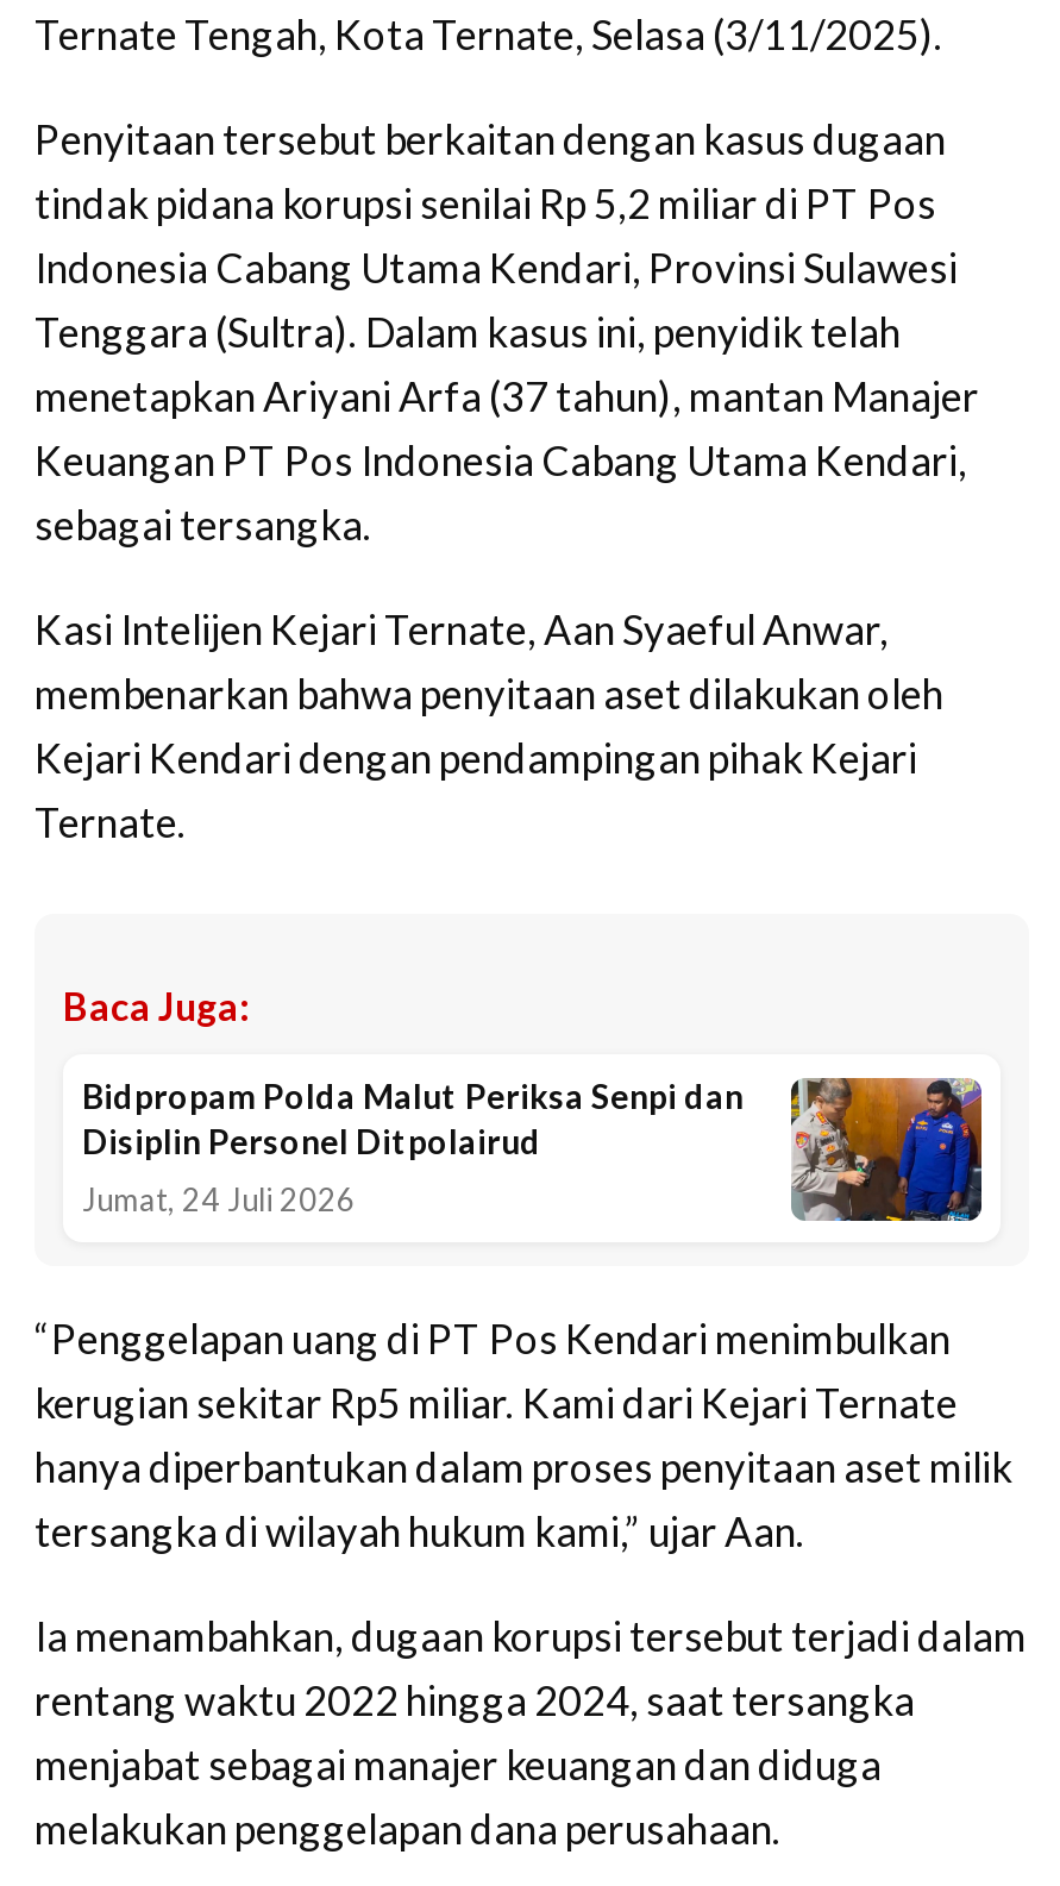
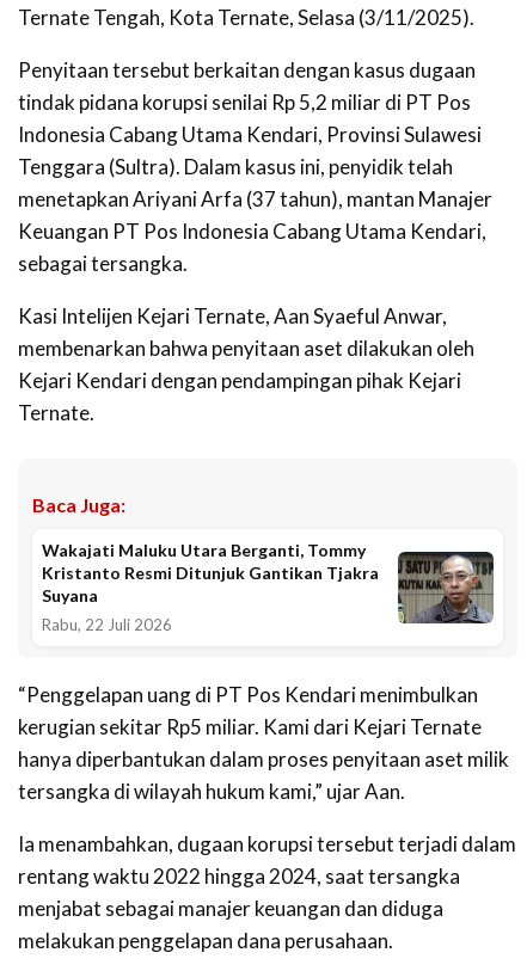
- [image]
- Bidpropam Polda Malut Periksa Senpi dan
- Disiplin Personel Ditpolairud
+ [image]
+ Wakajati Maluku Utara Berganti, Tommy
+ Kristanto Resmi Ditunjuk Gantikan Tjakra
+ Suyana

- Jumat, 24 Juli 2026
+ Rabu, 22 Juli 2026
